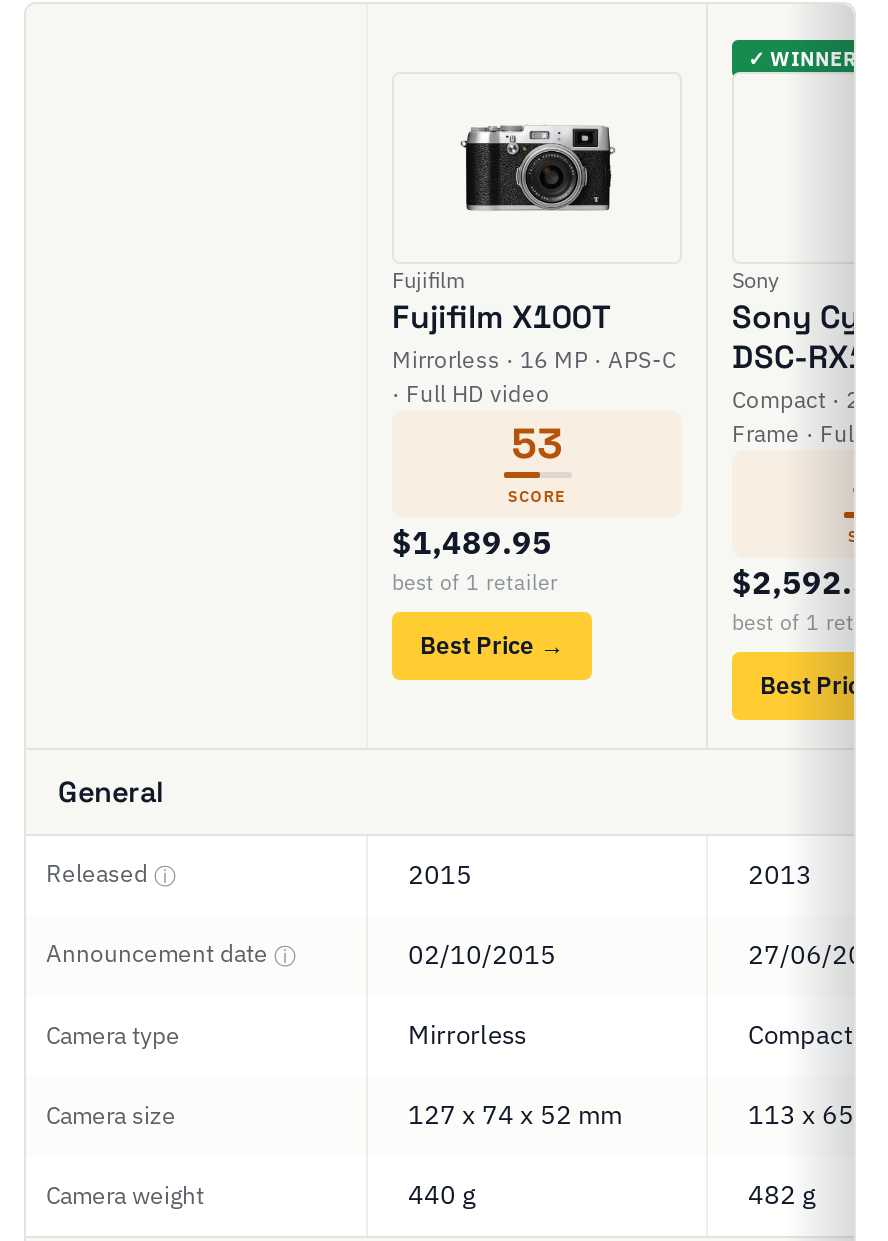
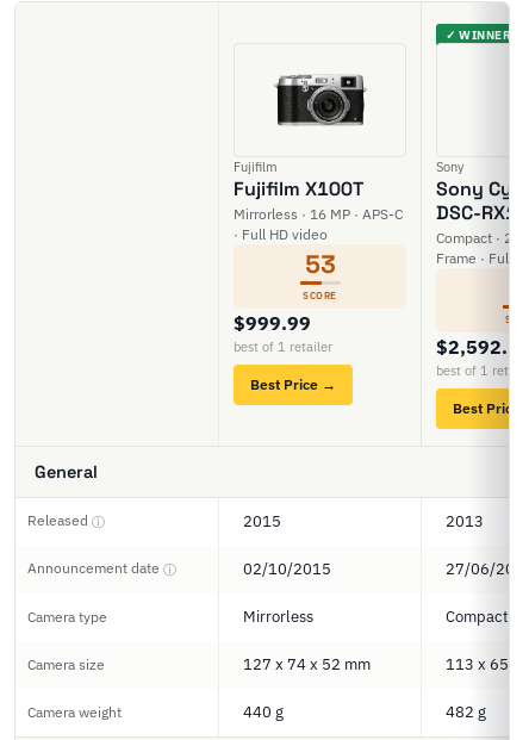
- $1,489.95
+ $999.99
